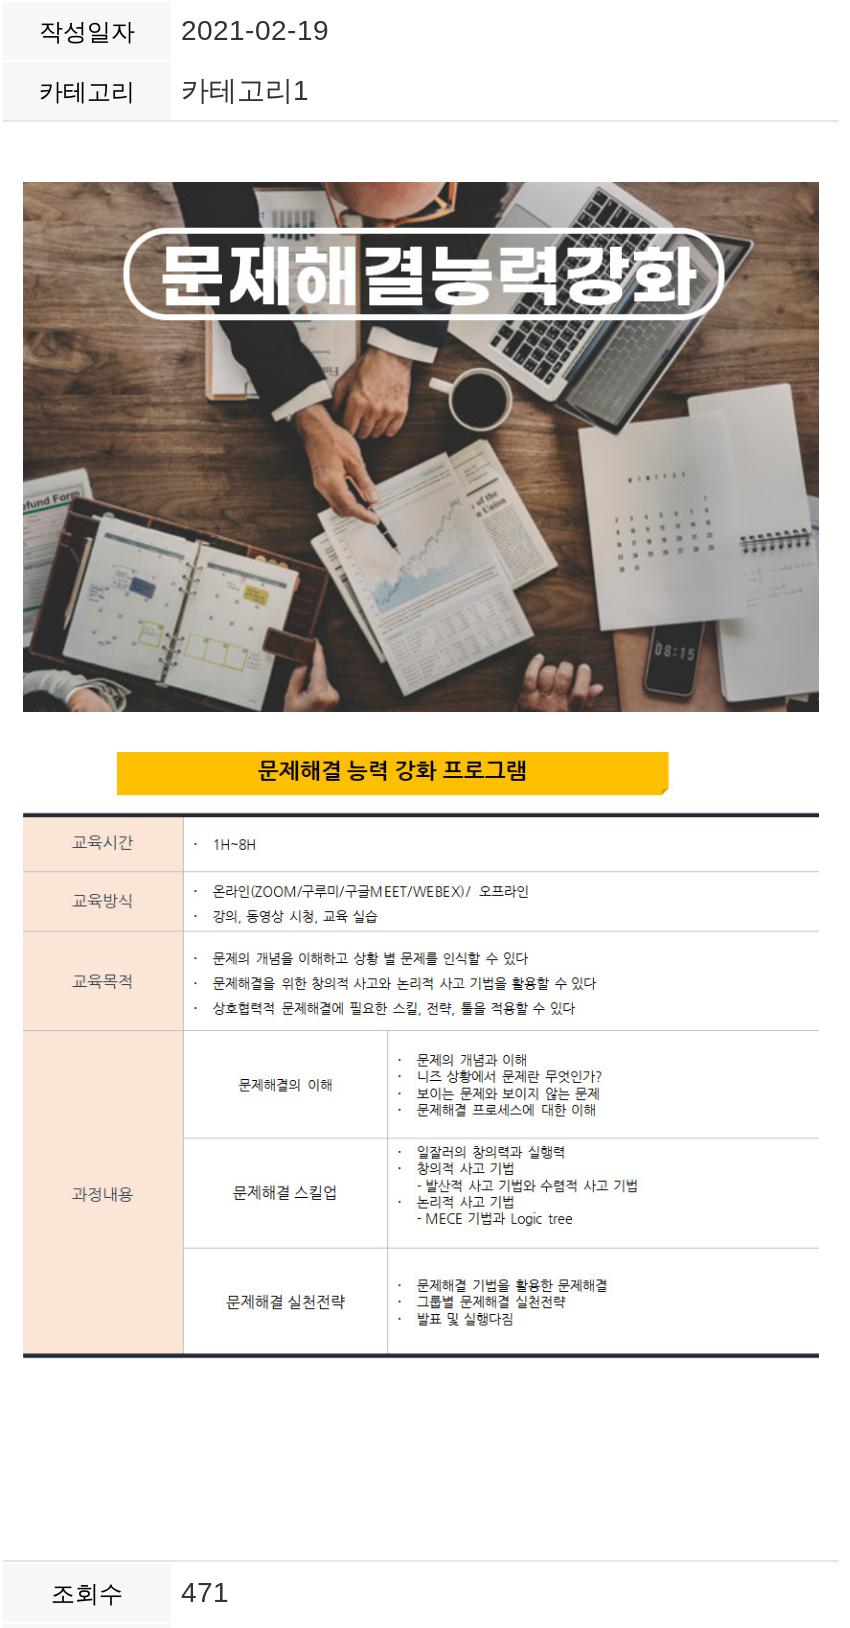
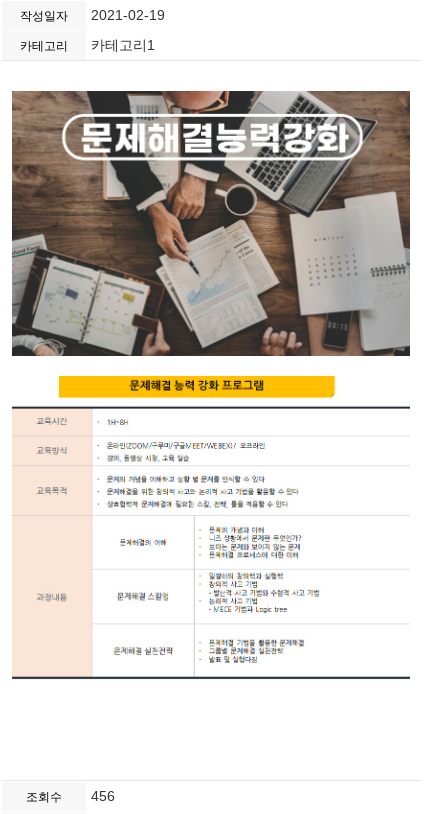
- 471
+ 456
